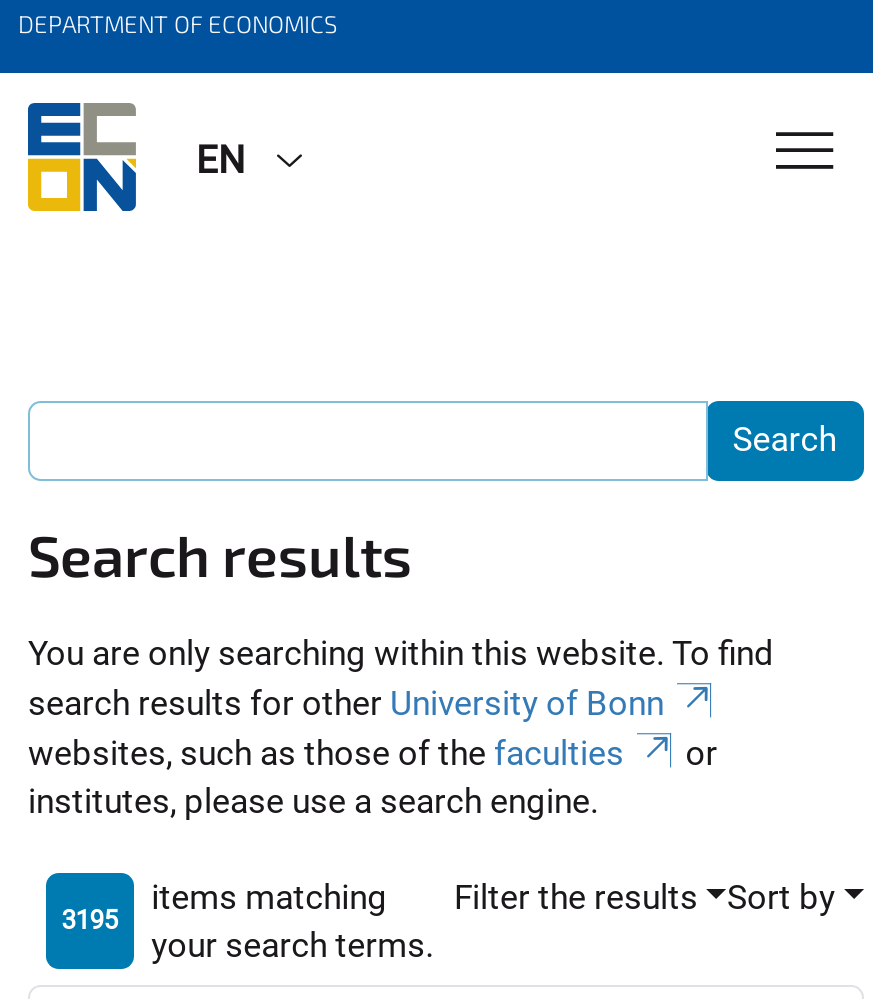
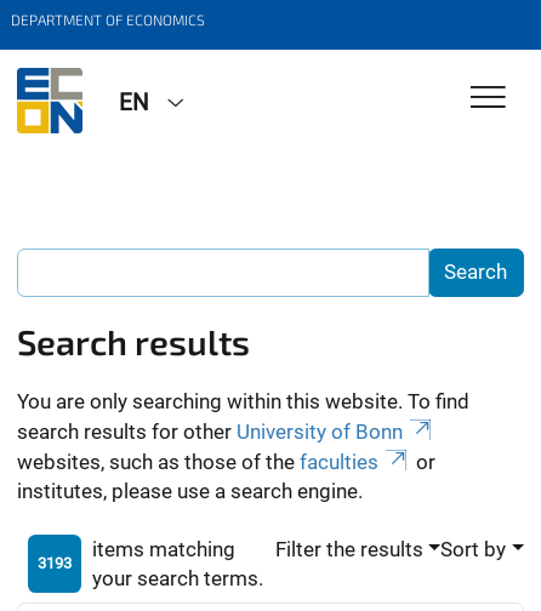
- 3195
+ 3193
